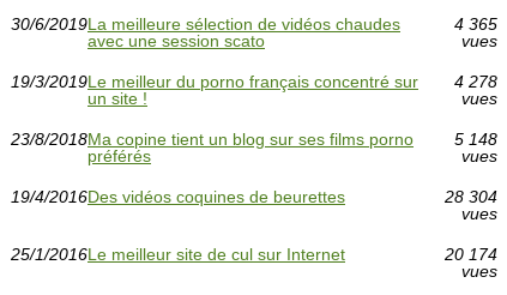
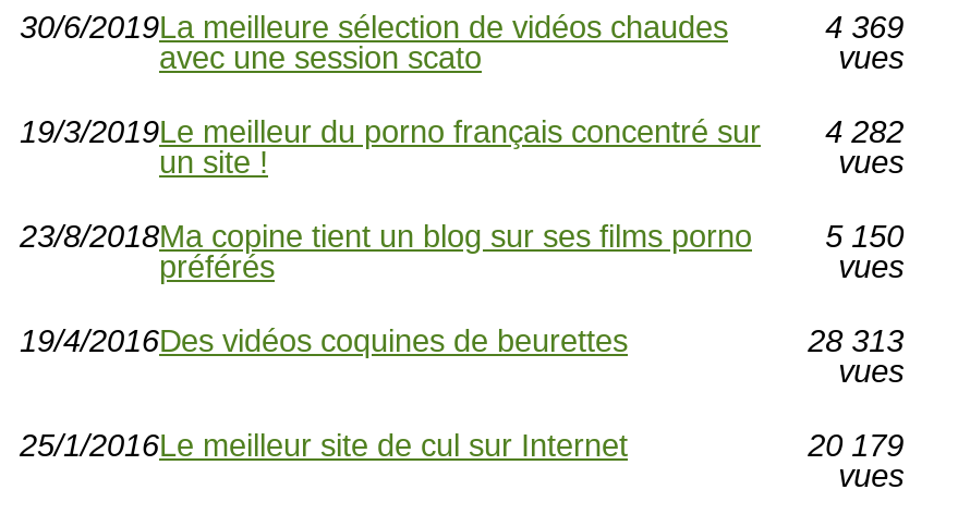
- 4 365
+ 4 369

- 19/3/2019Le meilleur du porno français concentré sur 4 278
+ 19/3/2019Le meilleur du porno français concentré sur 4 282

- 5 148
+ 5 150

- 28 304
+ 28 313

- 20 174
+ 20 179
